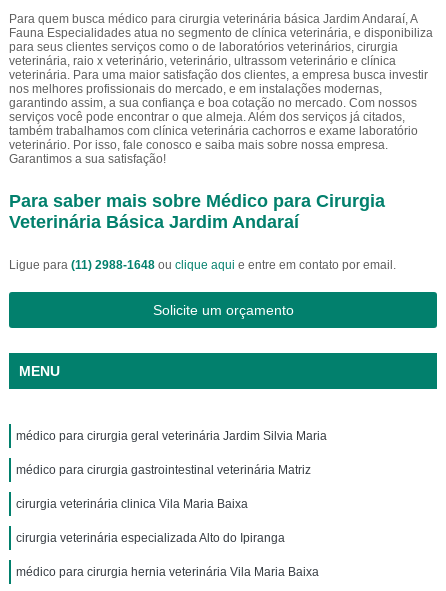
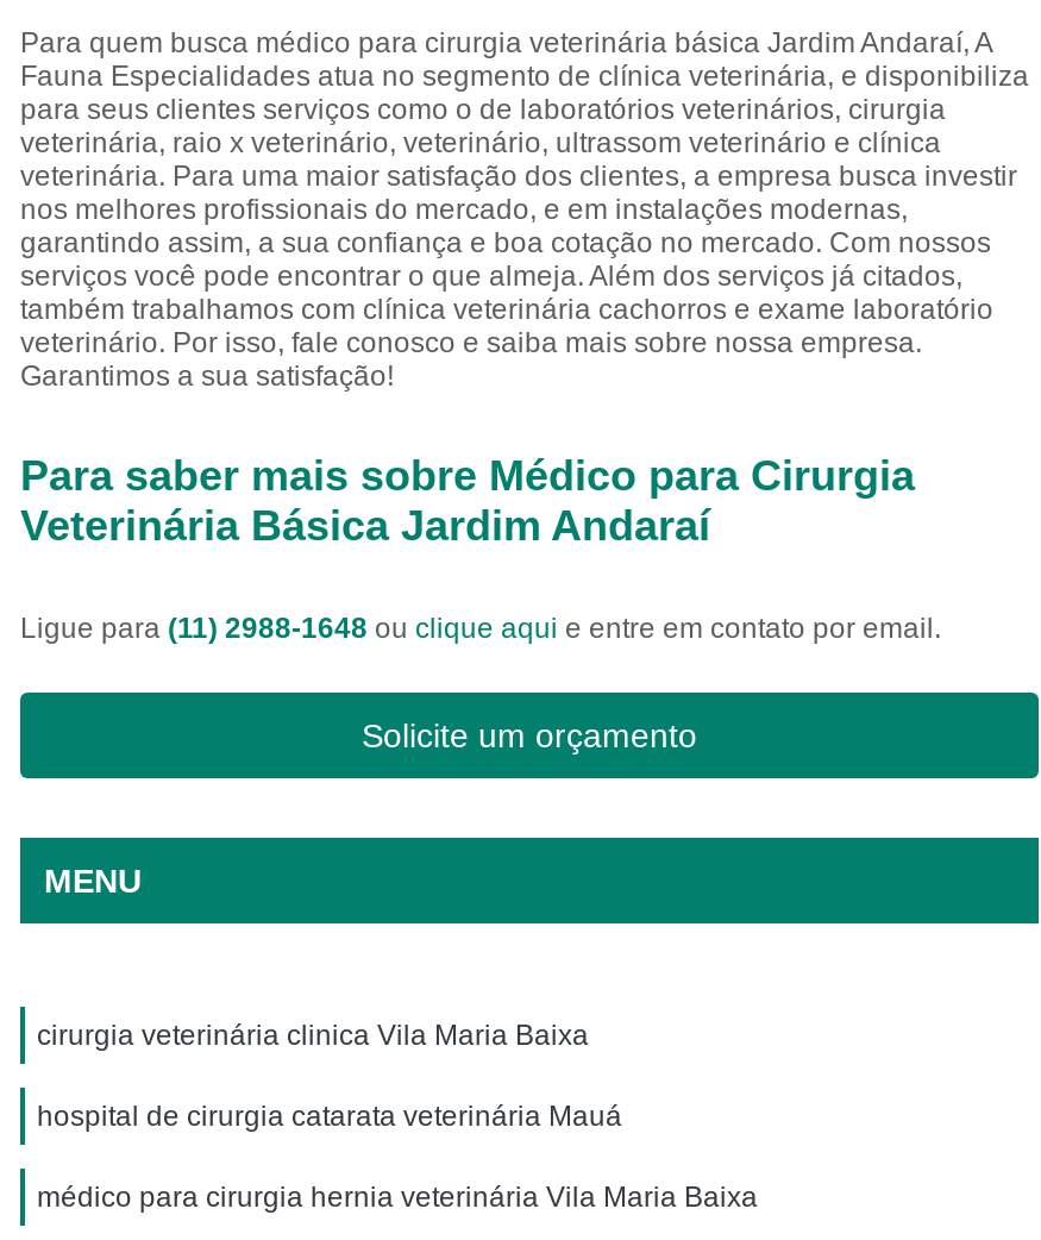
- médico para cirurgia geral veterinária Jardim Silvia Maria
- médico para cirurgia gastrointestinal veterinária Matriz

- cirurgia veterinária especializada Alto do Ipiranga
+ hospital de cirurgia catarata veterinária Mauá
